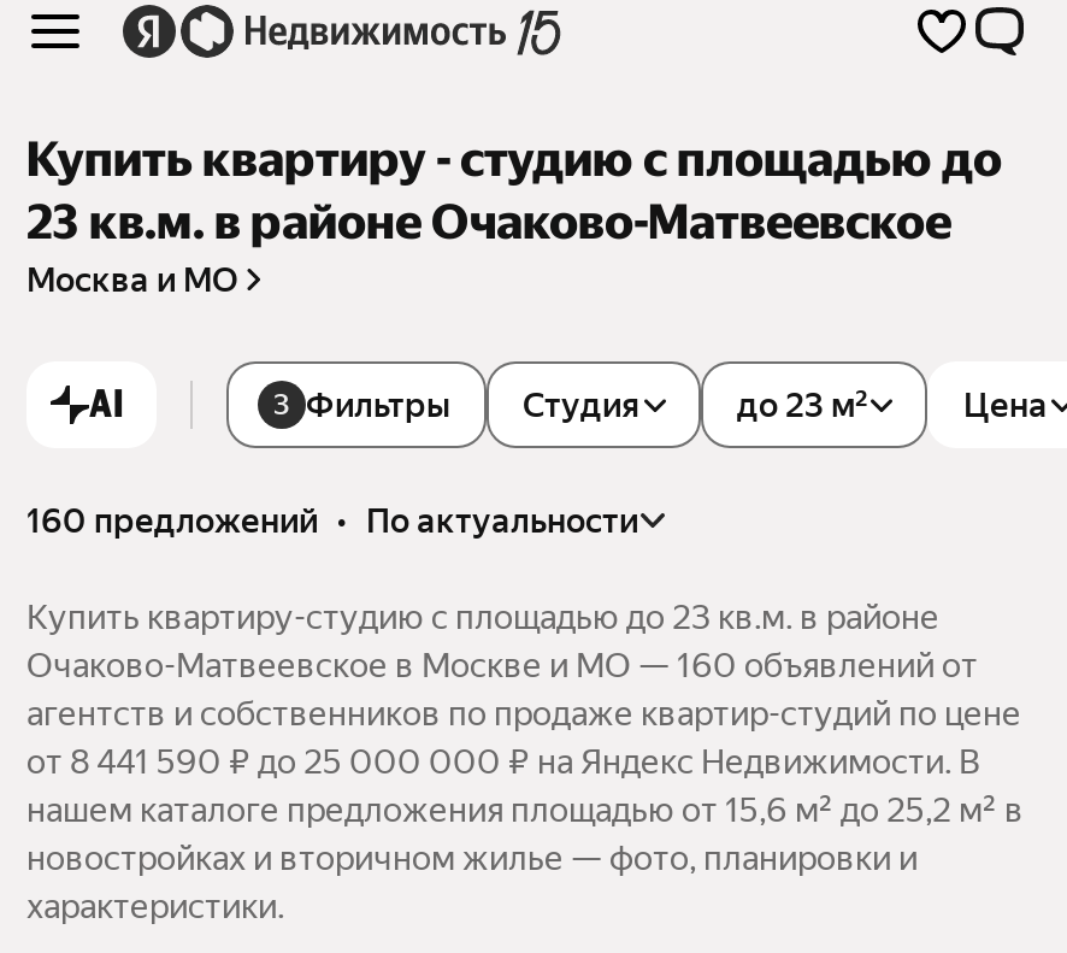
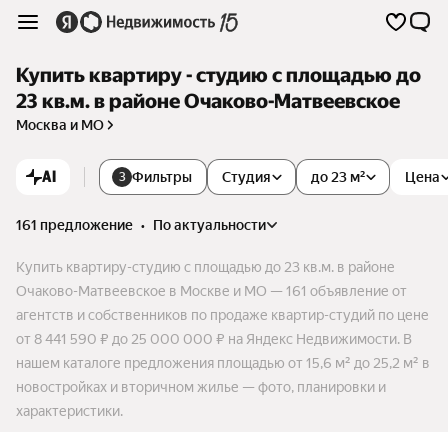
- 160 предложений • по актуальности
+ 161 предложение • по актуальности

- Очаково-Матвеевское в Москве и МО — 160 объявлений от
+ Очаково-Матвеевское в Москве и МО — 161 объявление от
